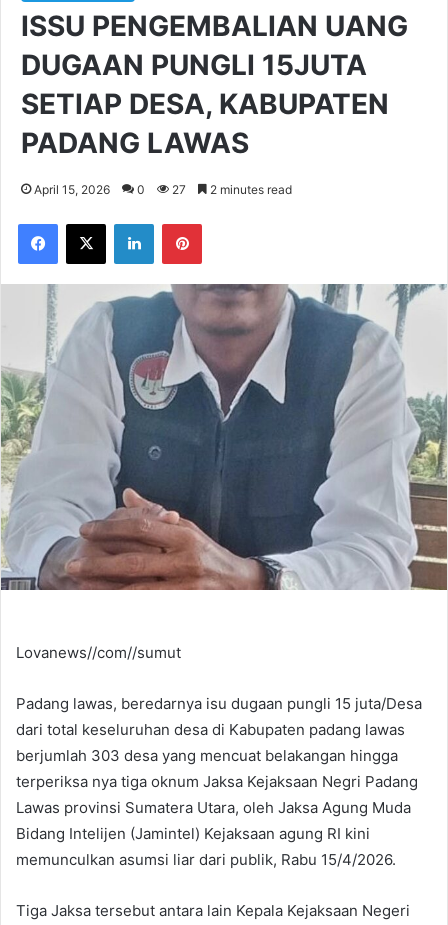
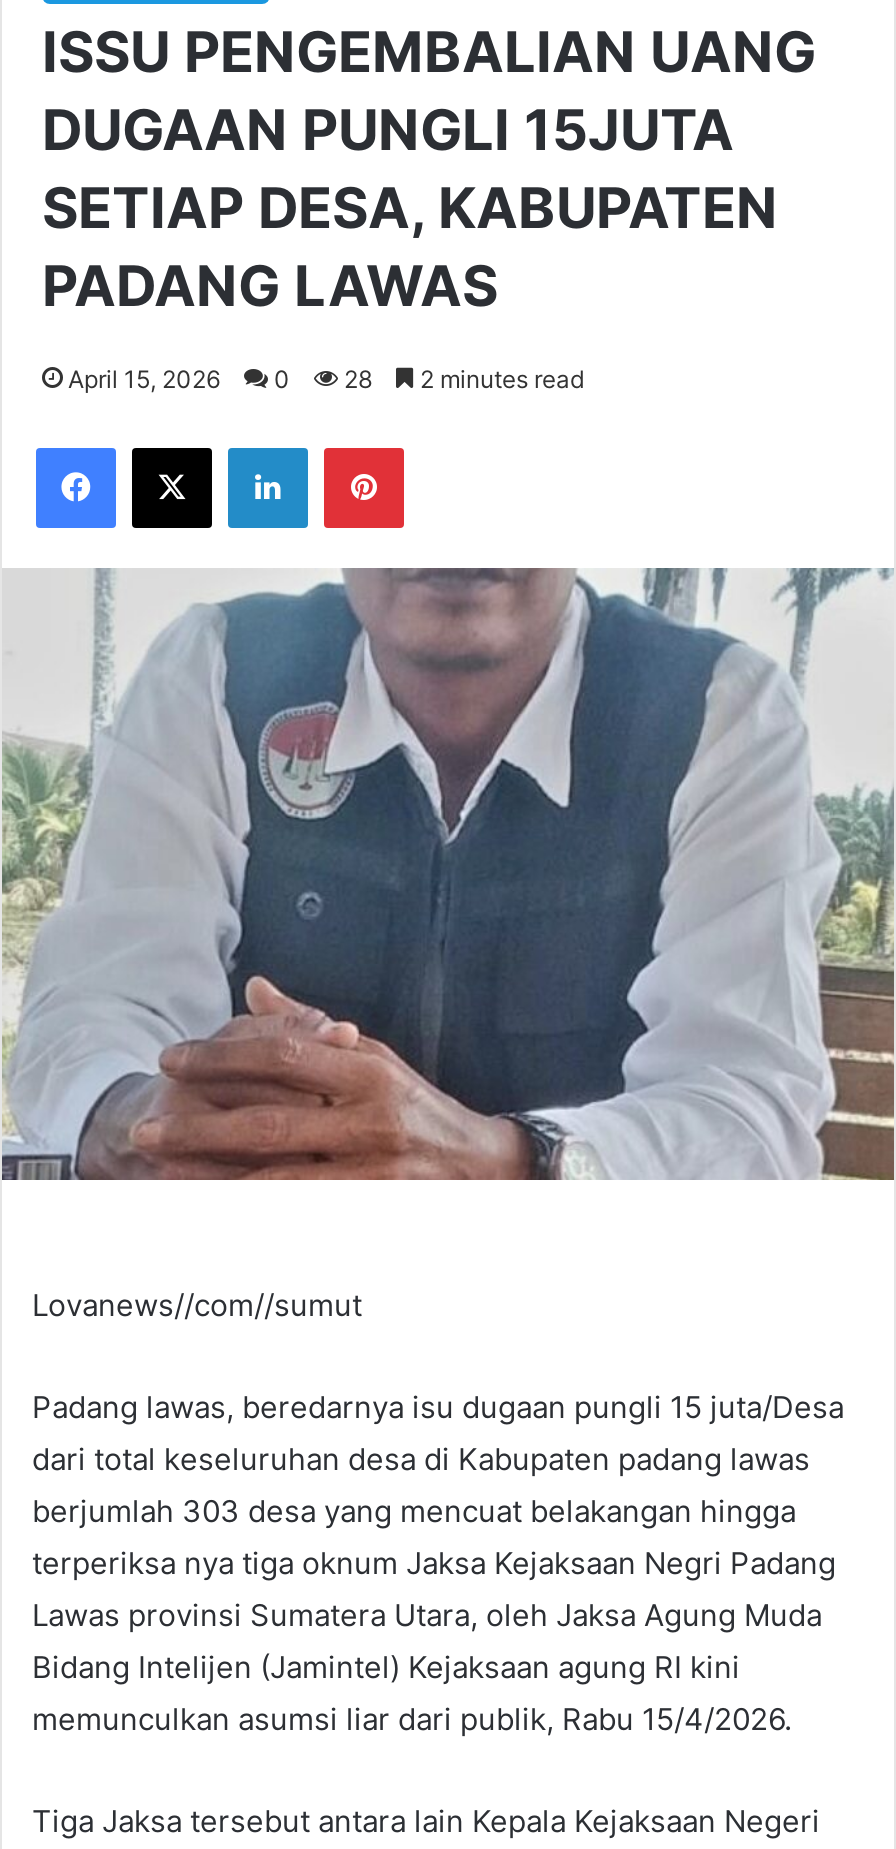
- April 15, 2026 0 27 2 minutes read
+ April 15, 2026 0 28 2 minutes read
